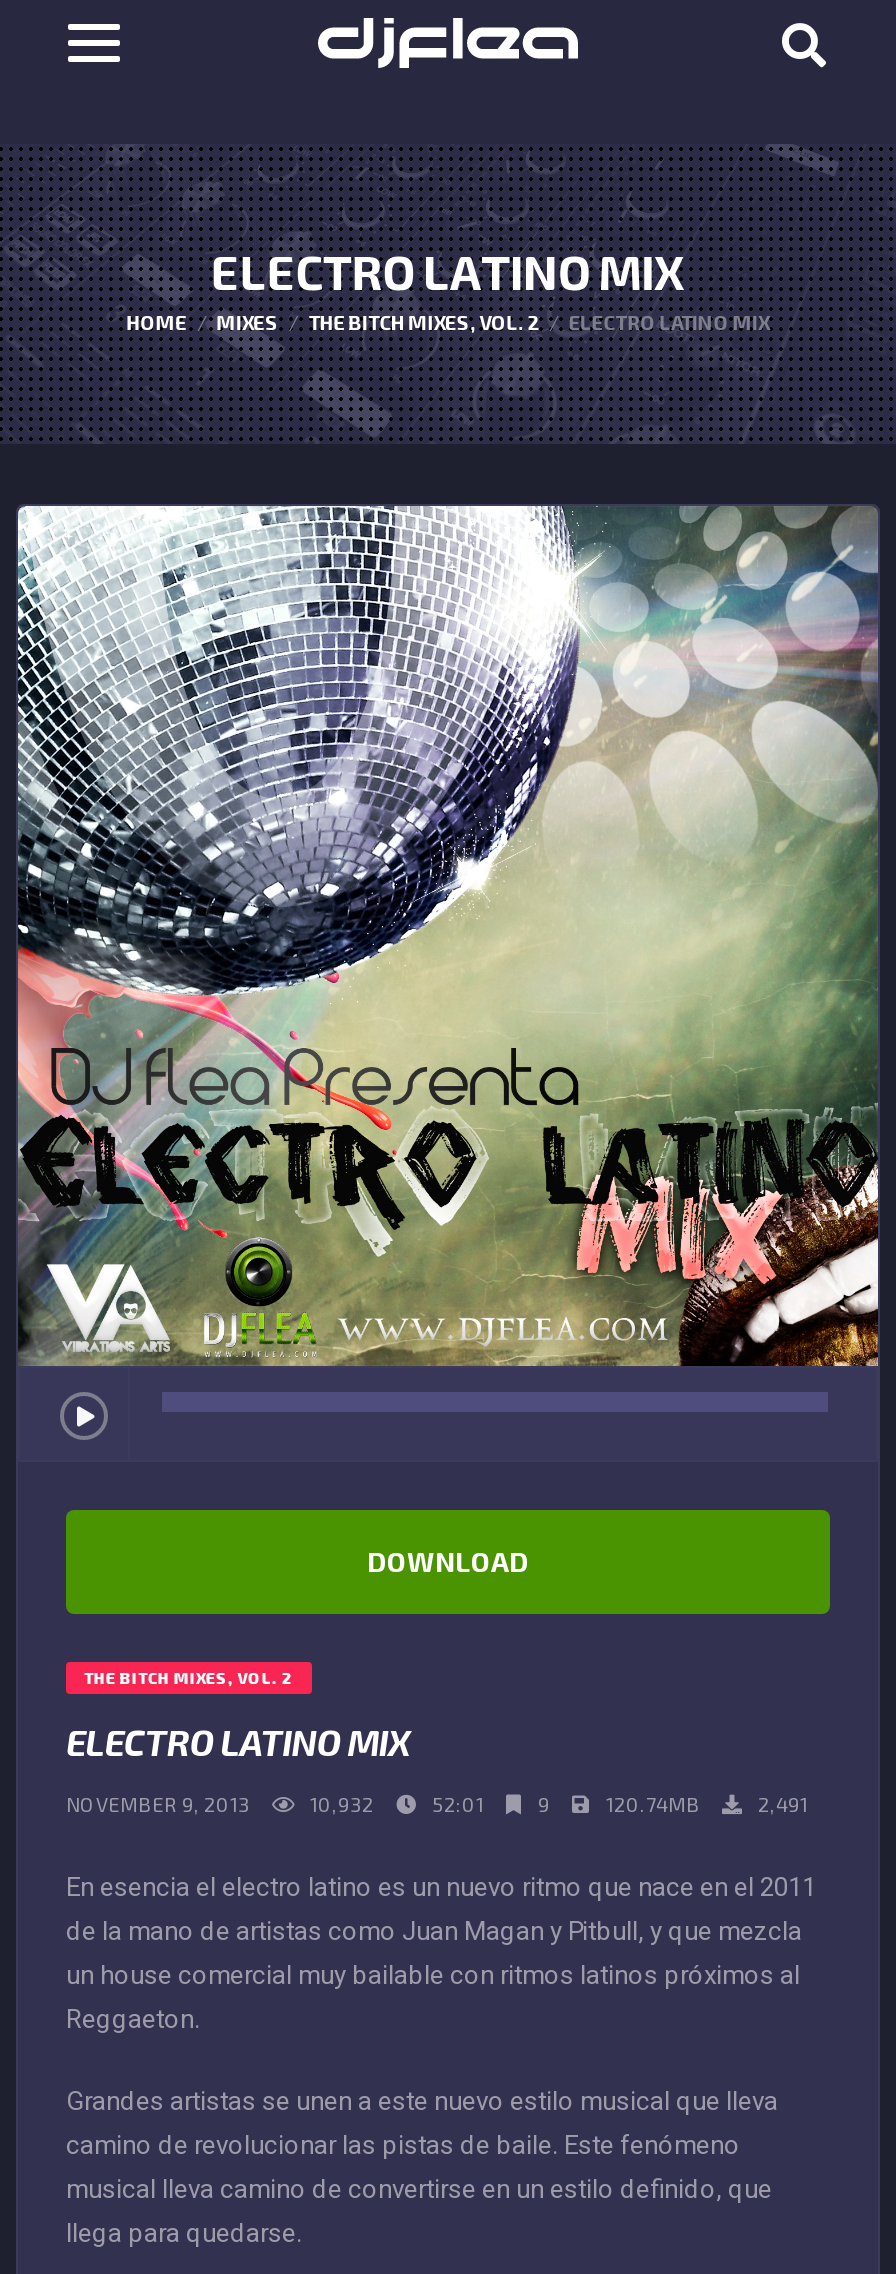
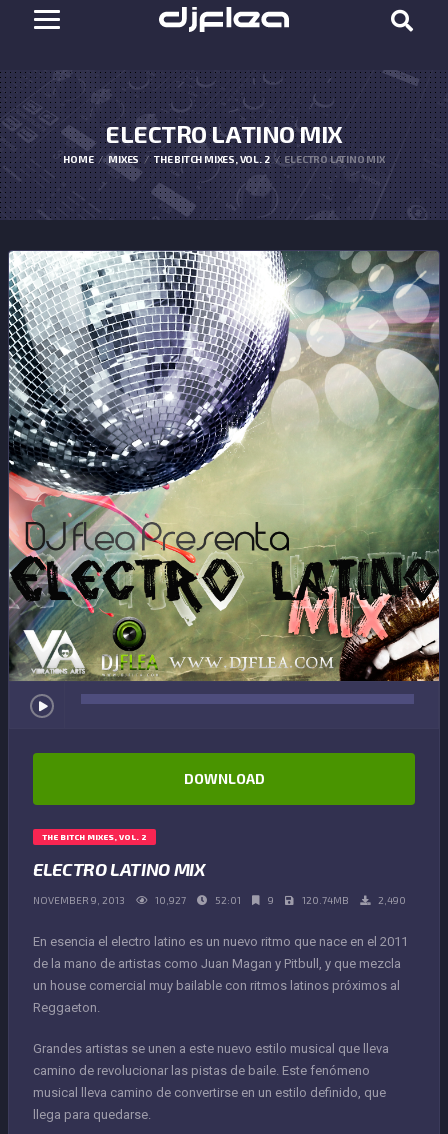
- 10,932
+ 10,927

- 2,491
+ 2,490
